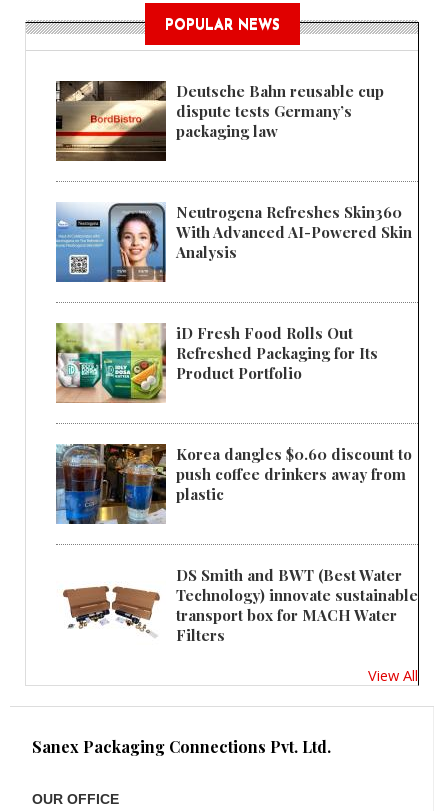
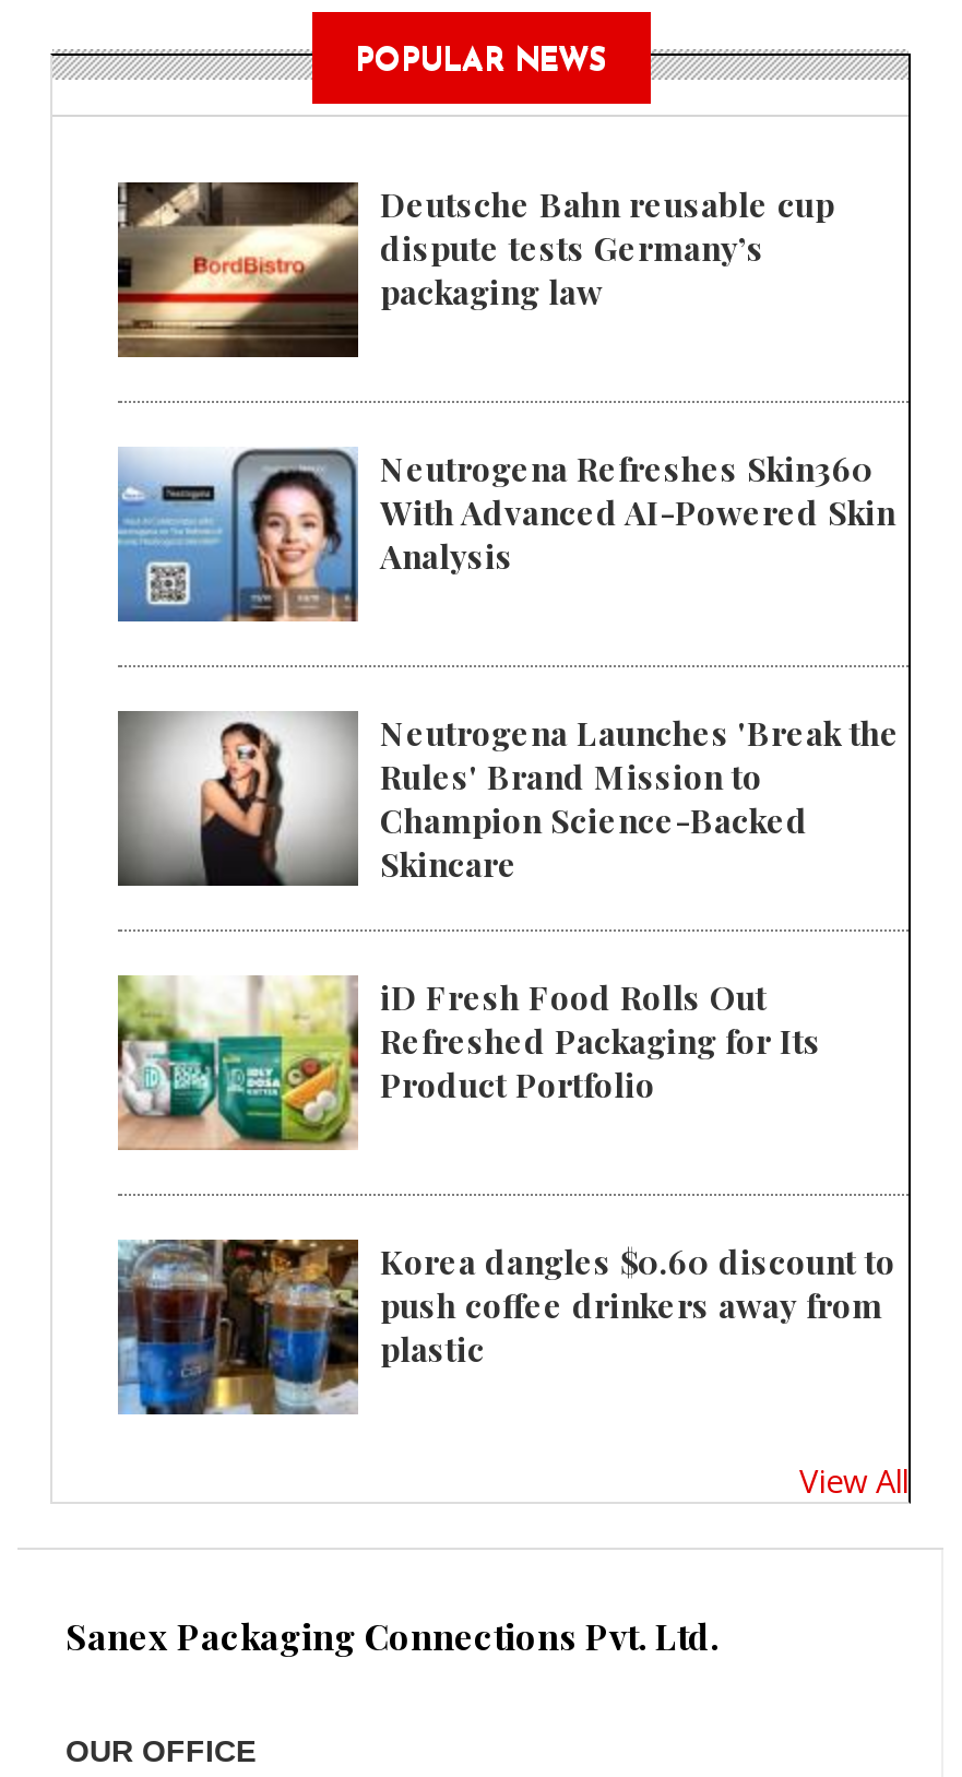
+ [image]
+ Neutrogena Launches 'Break the
+ Rules' Brand Mission to
+ Champion Science-Backed
+ Skincare

moved down: [image] | iD Fresh Food Rolls Out | Refreshed Packaging for Its | Product Portfolio | Korea dangles $0.60 discount to | push coffee drinkers away from | plastic

- [image]
- DS Smith and BWT (Best Water
- Technology) innovate sustainable
- transport box for MACH Water
- Filters
